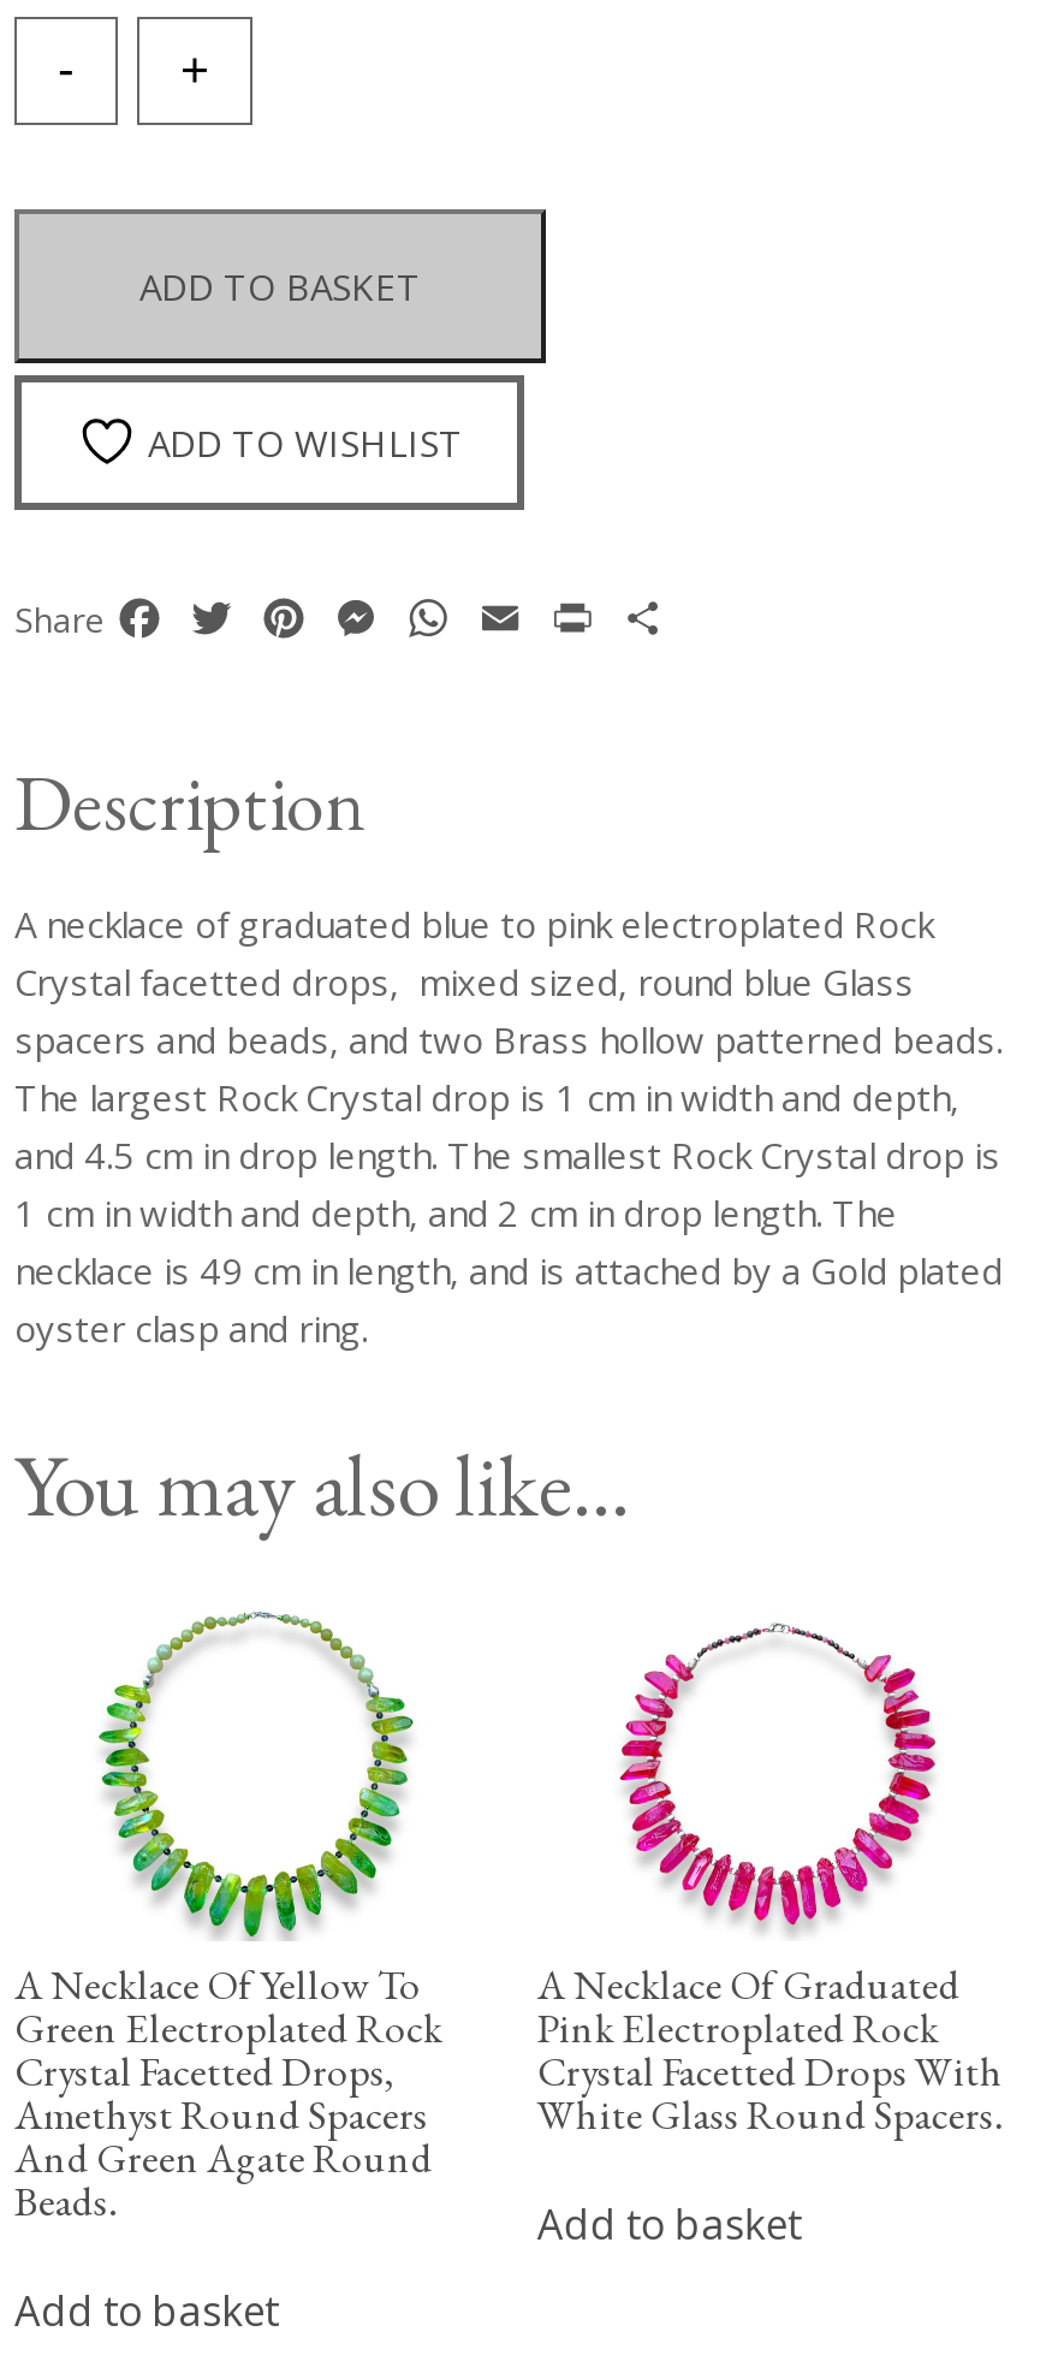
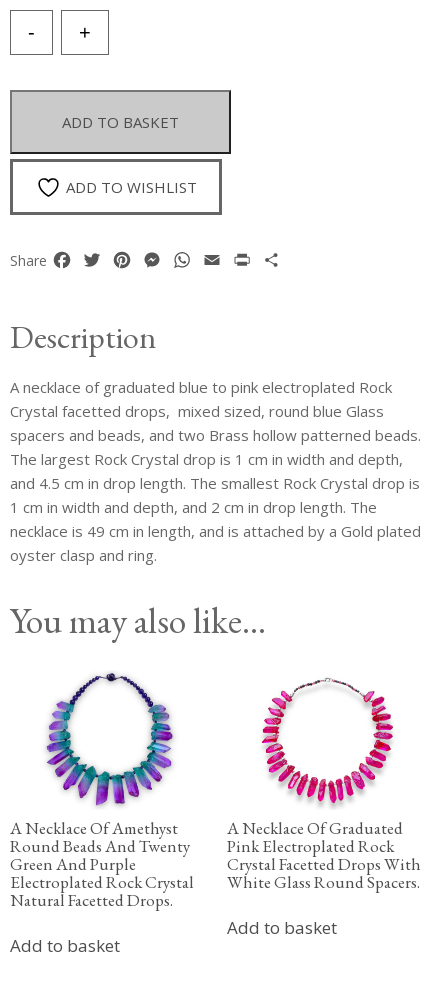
- [image]
- A Necklace Of Yellow To
- Green Electroplated Rock
- Crystal Facetted Drops,
- Amethyst Round Spacers
- And Green Agate Round
- Beads.
+ [image]
+ A Necklace Of Amethyst
+ Round Beads And Twenty
+ Green And Purple
+ Electroplated Rock Crystal
+ Natural Facetted Drops.
